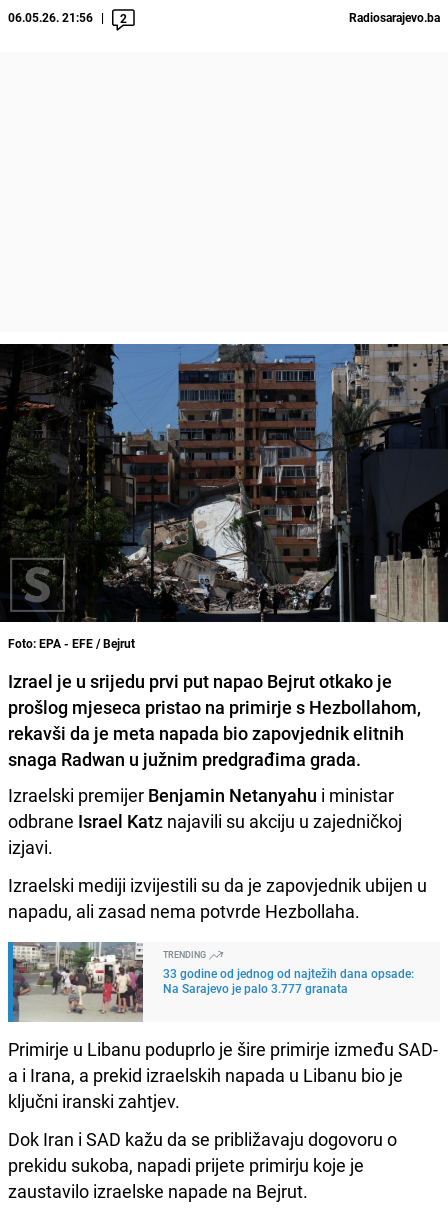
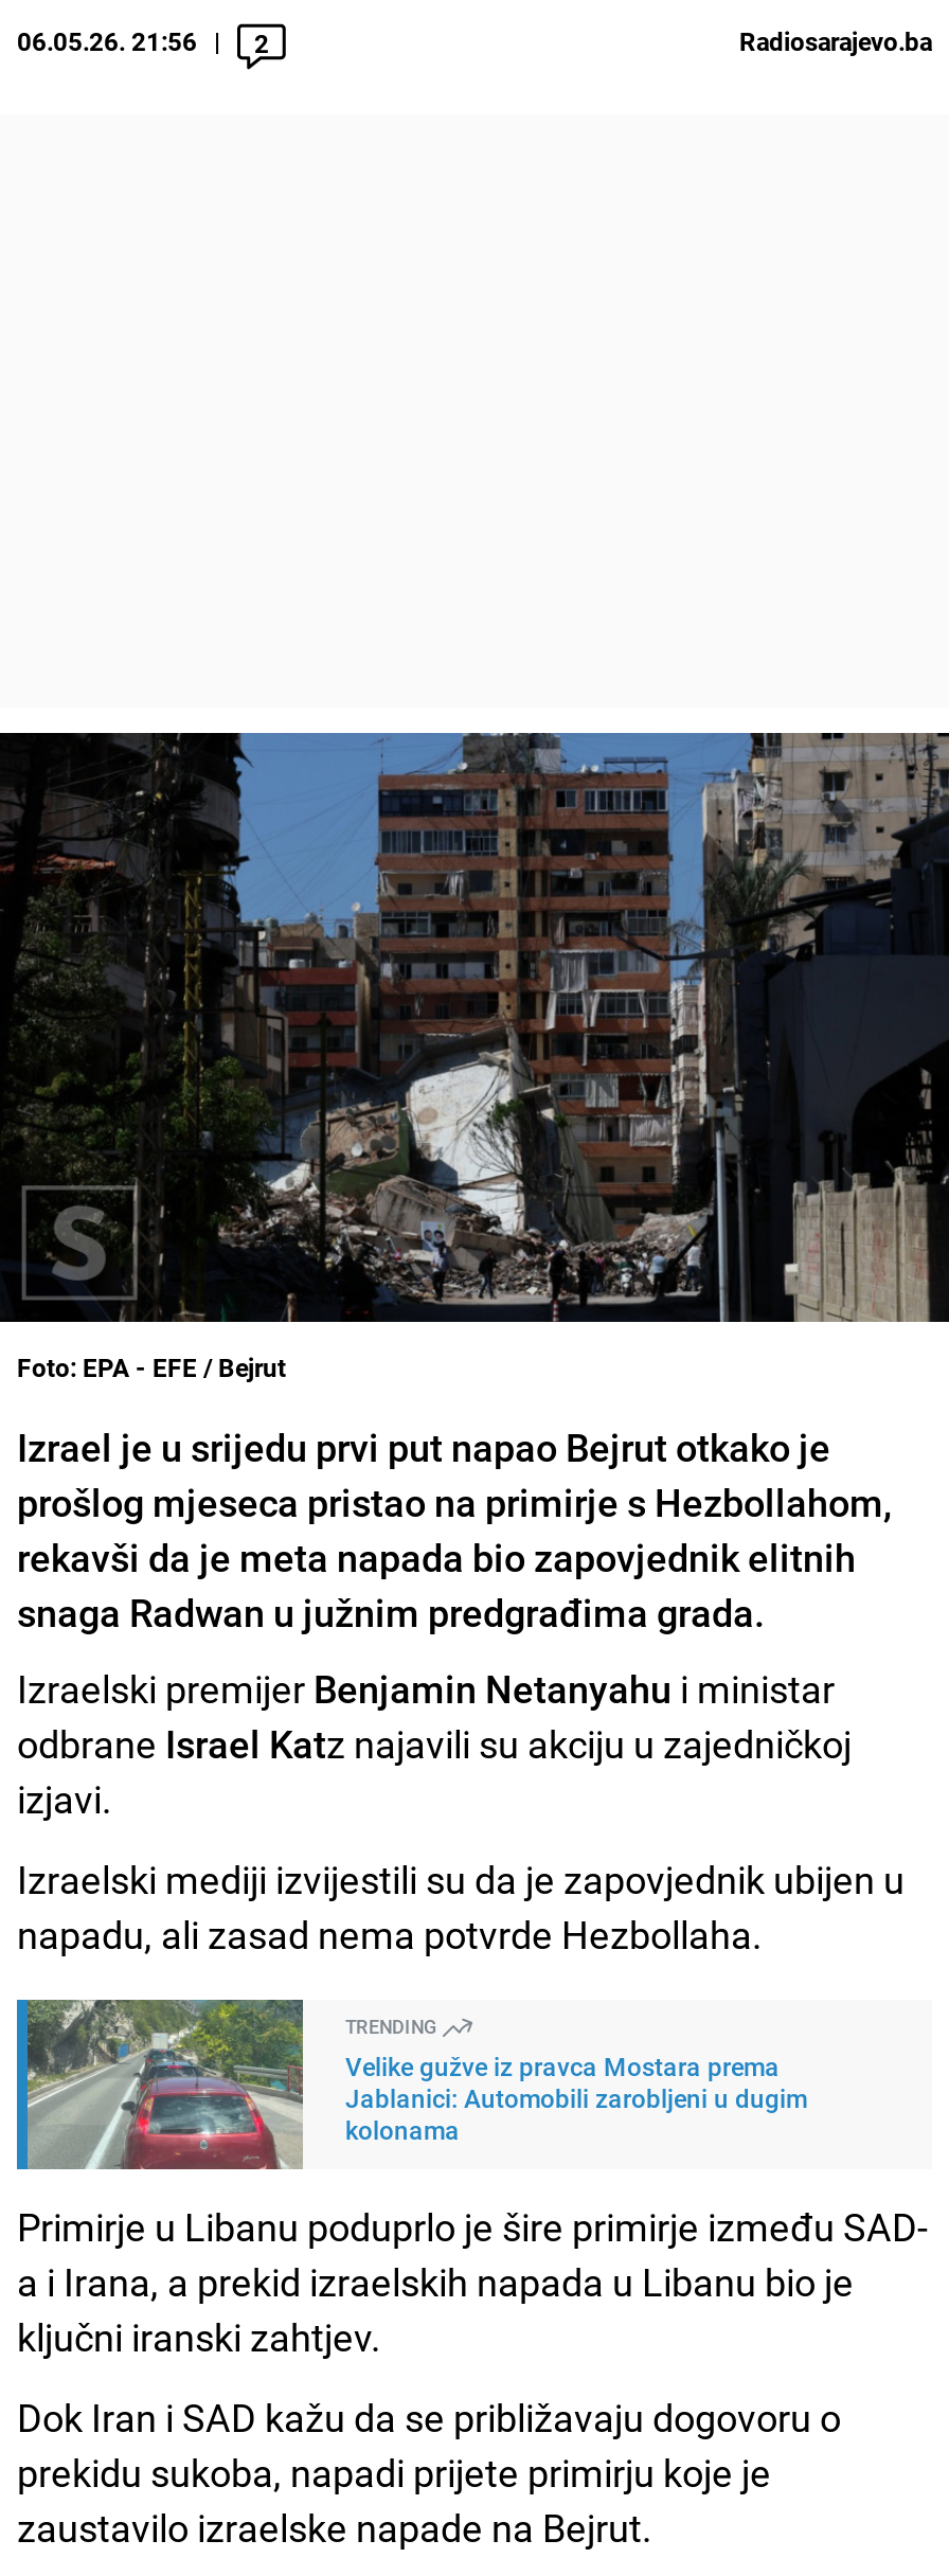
- [image]
- 33 godine od jednog od najtežih dana opsade:
- Na Sarajevo je palo 3.777 granata
+ [image]
+ Velike gužve iz pravca Mostara prema
+ Jablanici: Automobili zarobljeni u dugim
+ kolonama
